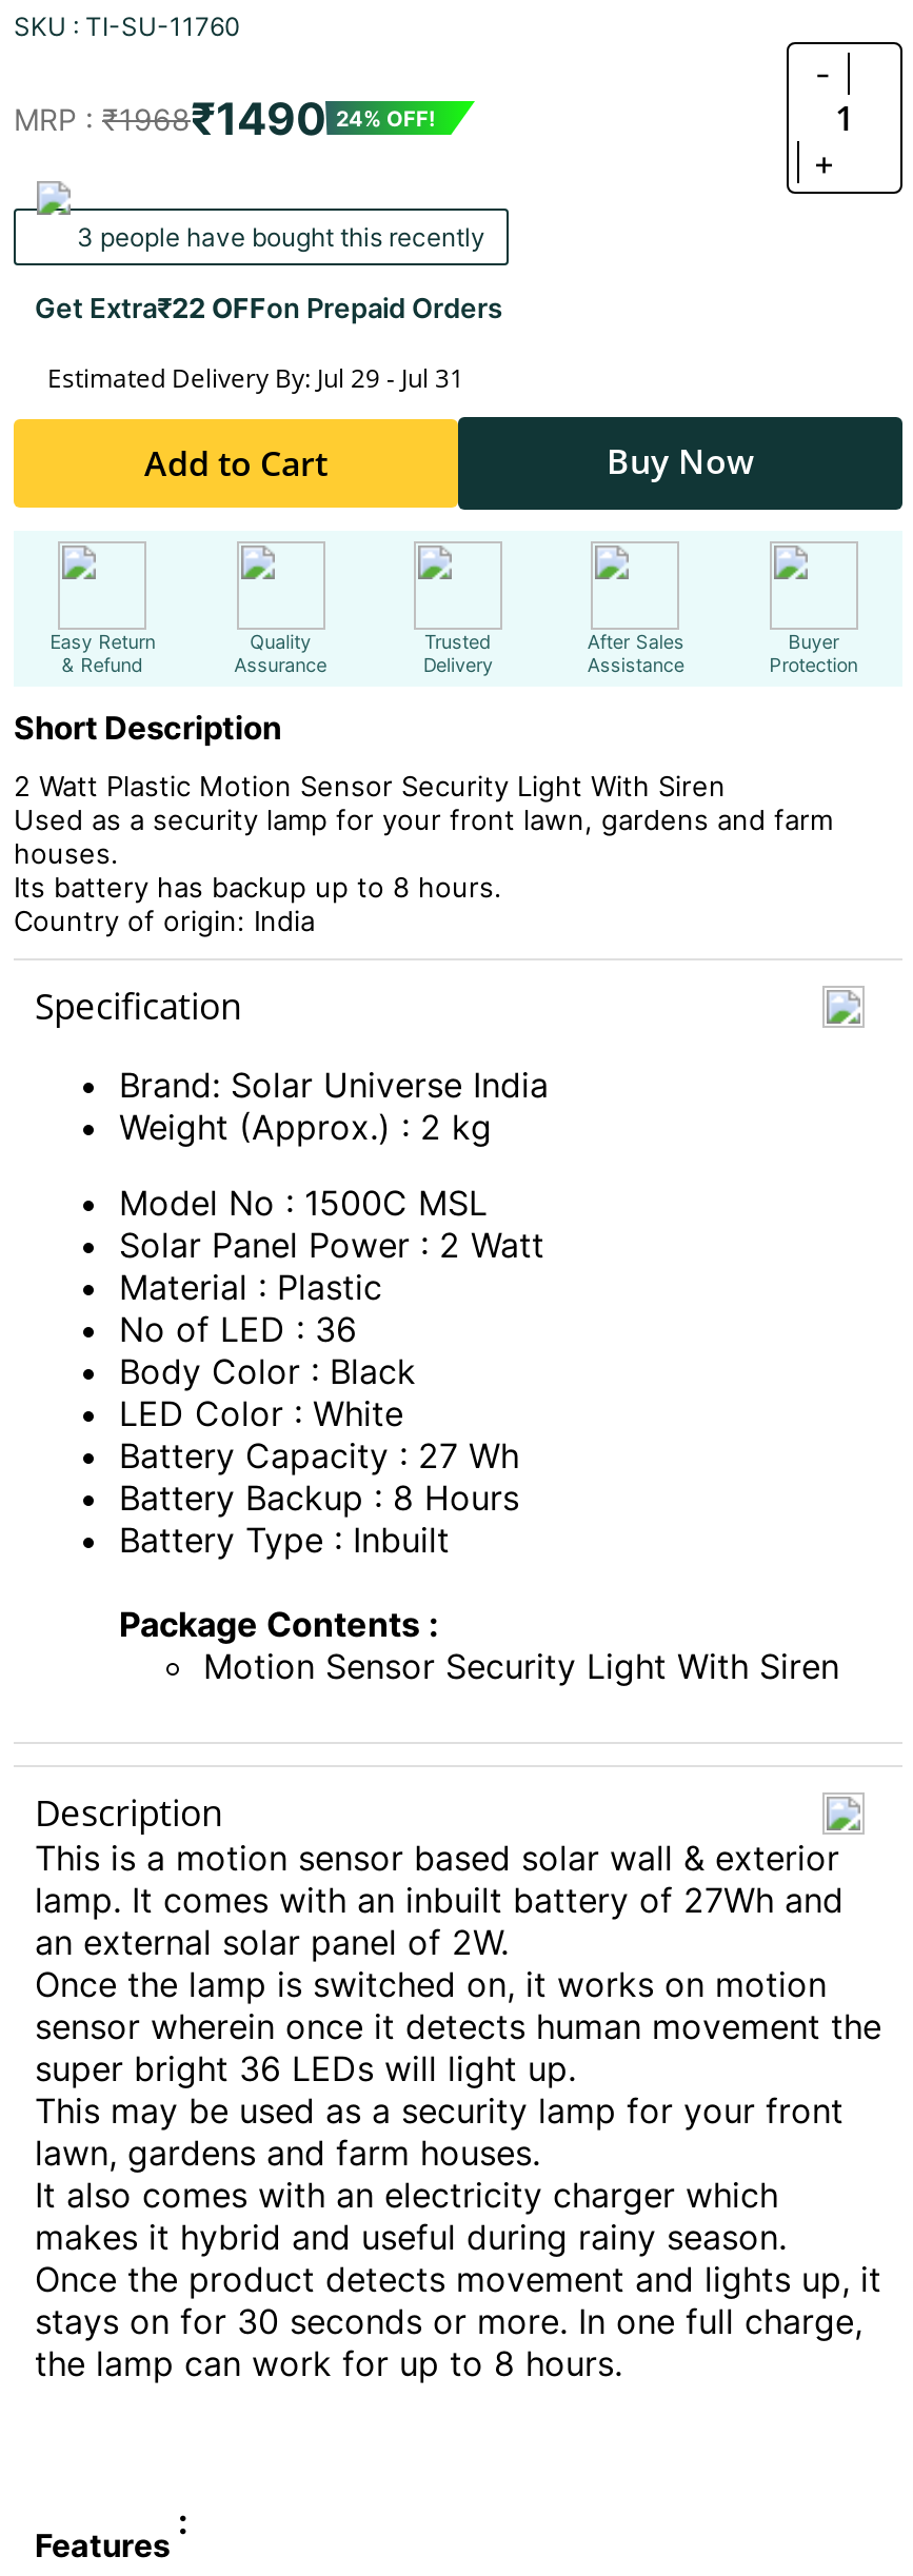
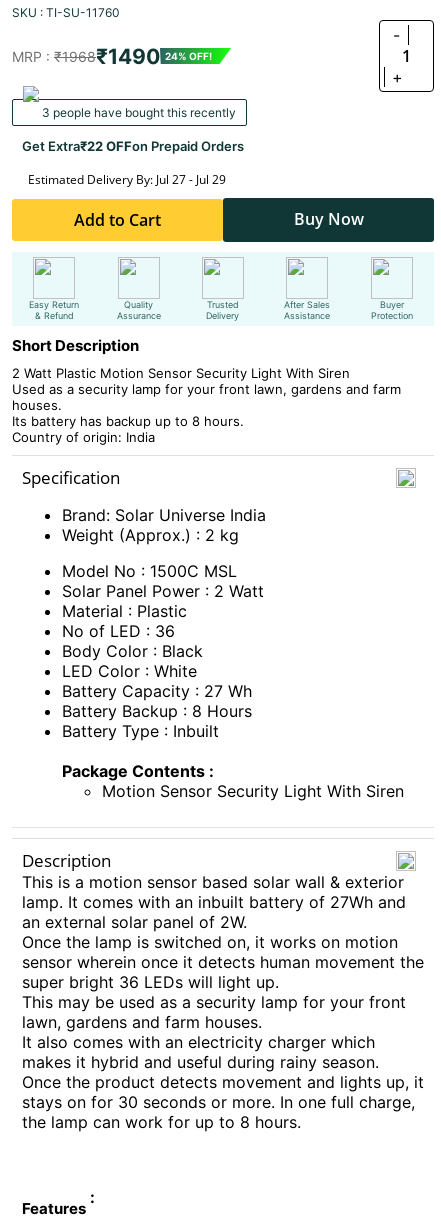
- Estimated Delivery By: Jul 29 - Jul 31
+ Estimated Delivery By: Jul 27 - Jul 29
